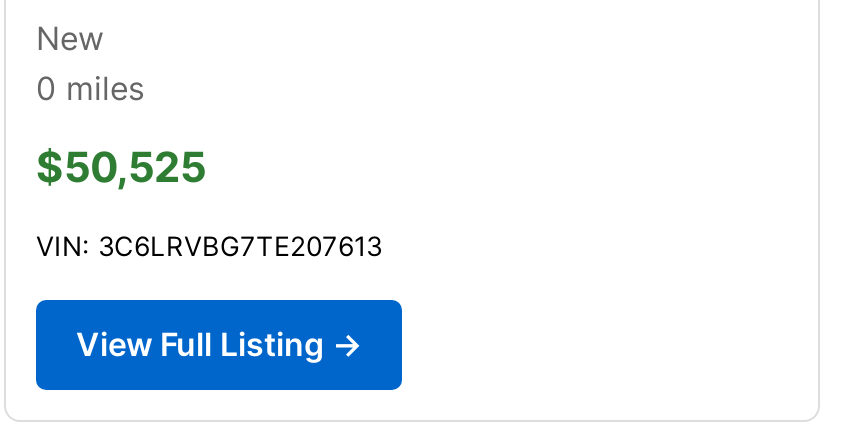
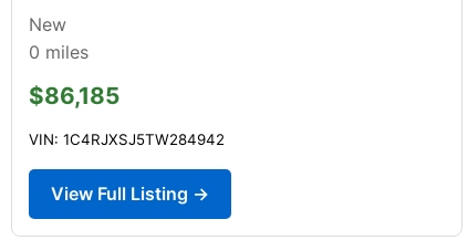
- $50,525
+ $86,185

- VIN: 3C6LRVBG7TE207613
+ VIN: 1C4RJXSJ5TW284942
